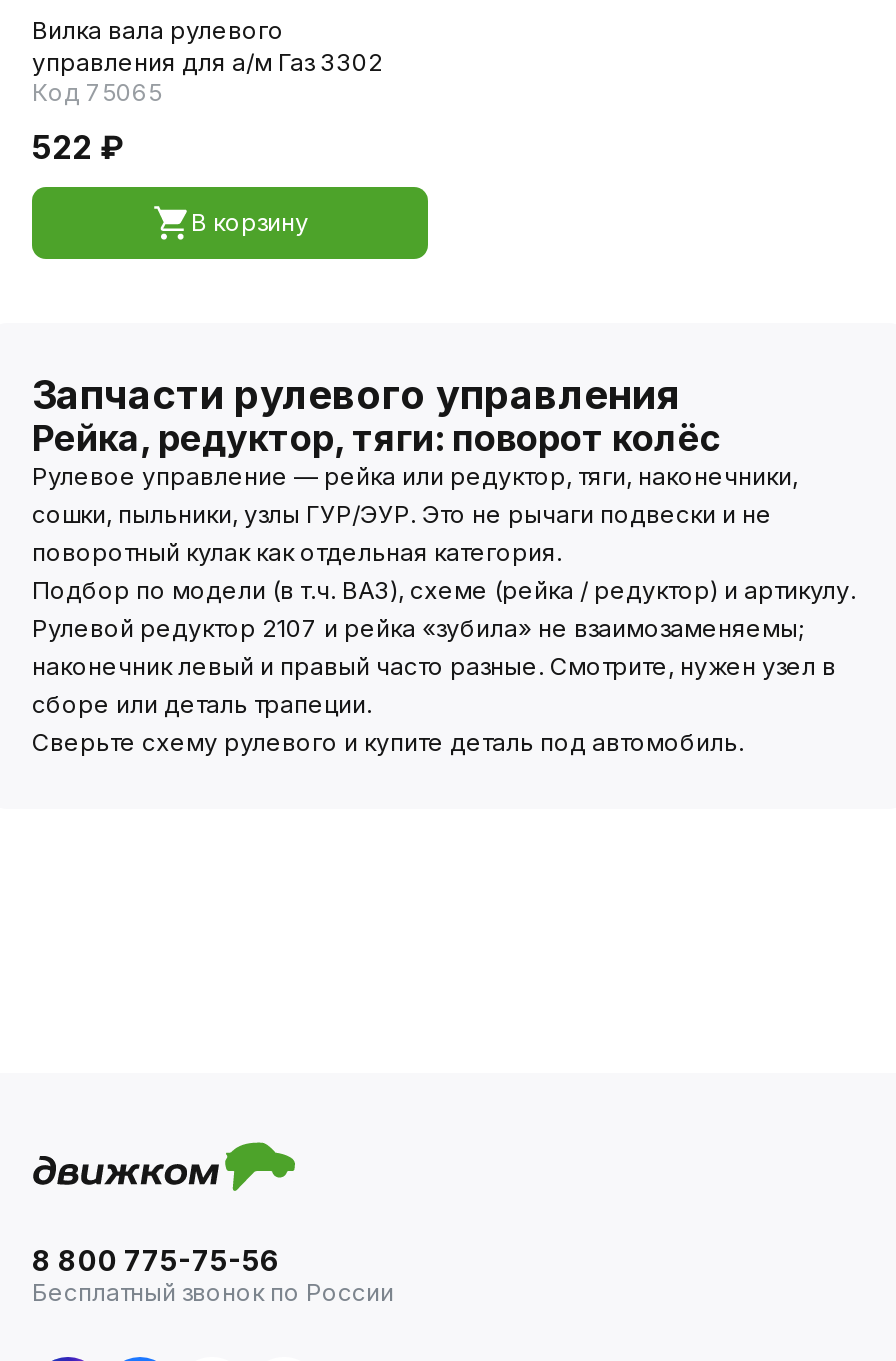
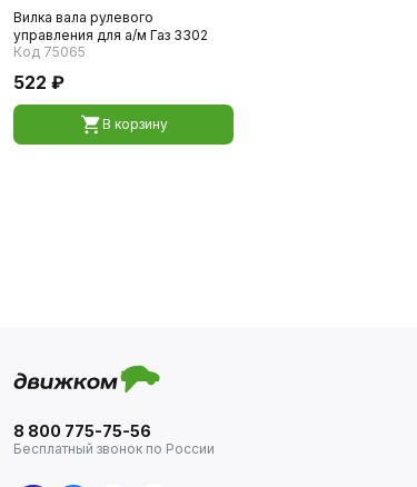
- Запчасти рулевого управления
- Рейка, редуктор, тяги: поворот колёс
- Рулевое управление — рейка или редуктор, тяги, наконечники,
- сошки, пыльники, узлы ГУР/ЭУР. Это не рычаги подвески и не
- поворотный кулак как отдельная категория.
- Подбор по модели (в т.ч. ВАЗ), схеме (рейка / редуктор) и артикулу.
- Рулевой редуктор 2107 и рейка «зубила» не взаимозаменяемы;
- наконечник левый и правый часто разные. Смотрите, нужен узел в
- сборе или деталь трапеции.
- Сверьте схему рулевого и купите деталь под автомобиль.
